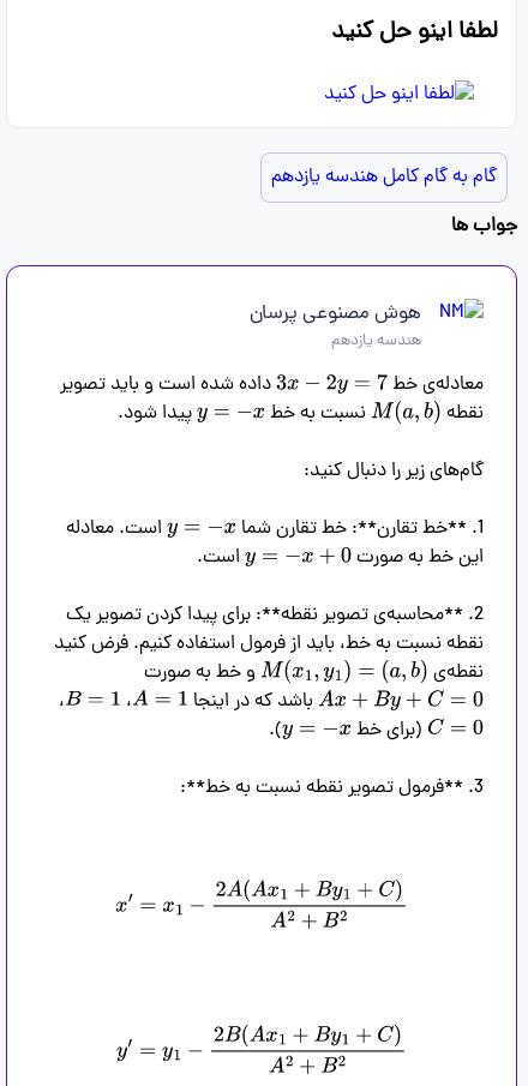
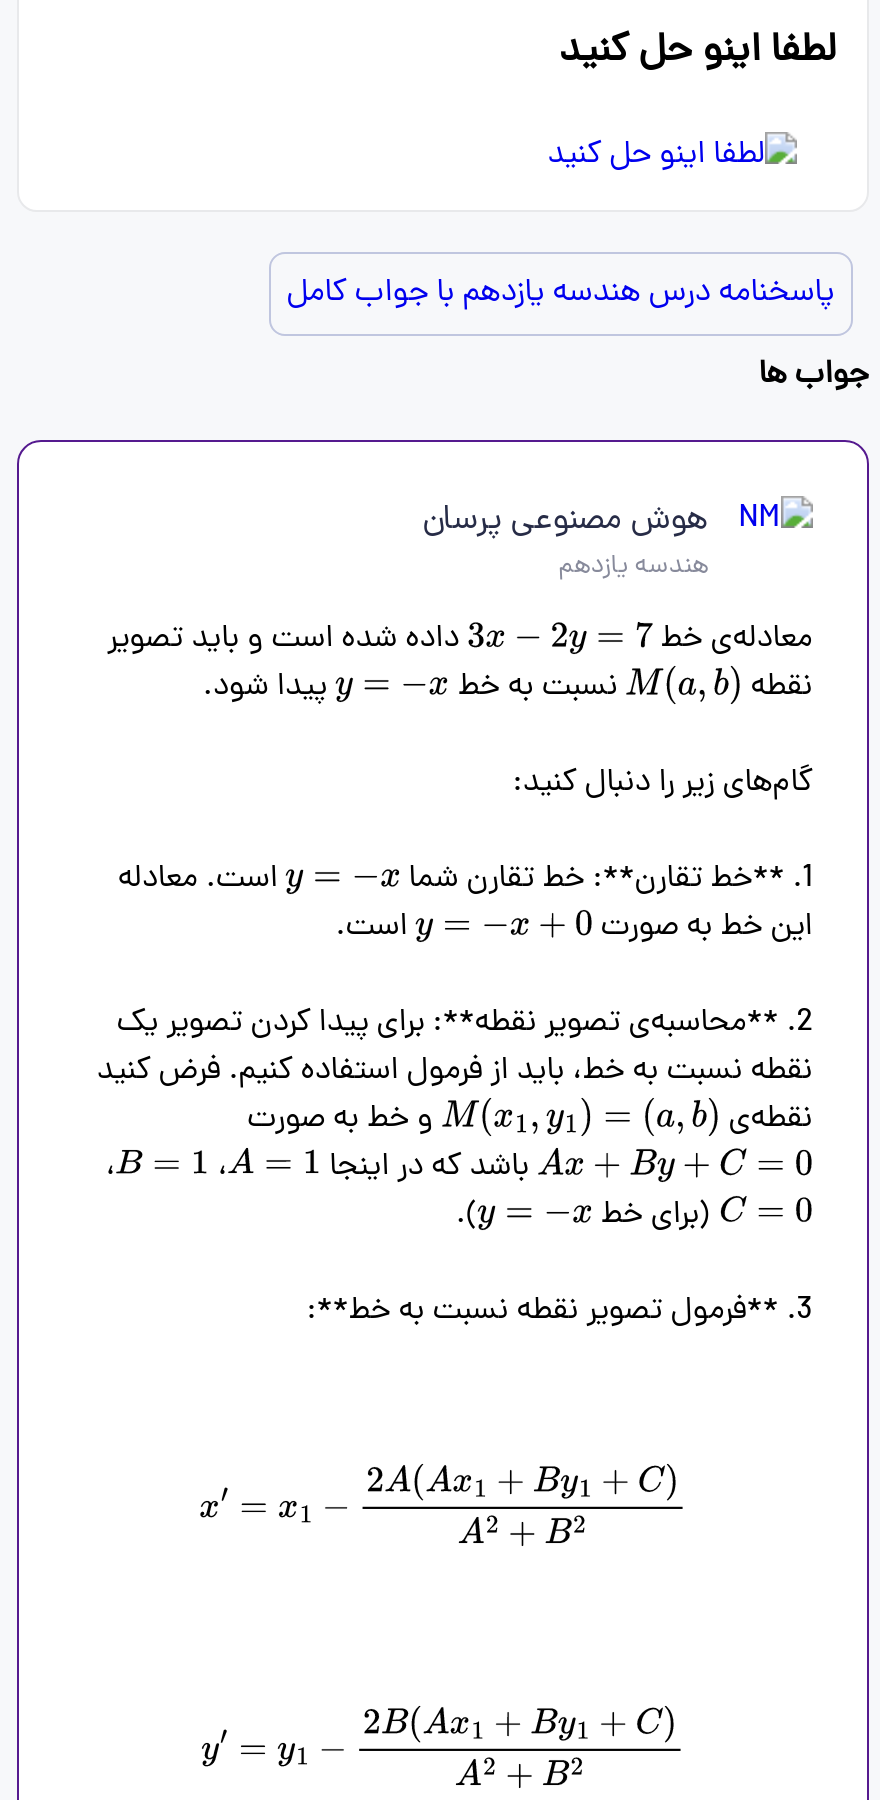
- گام به گام کامل هندسه یازدهم
+ پاسخنامه درس هندسه یازدهم با جواب کامل
